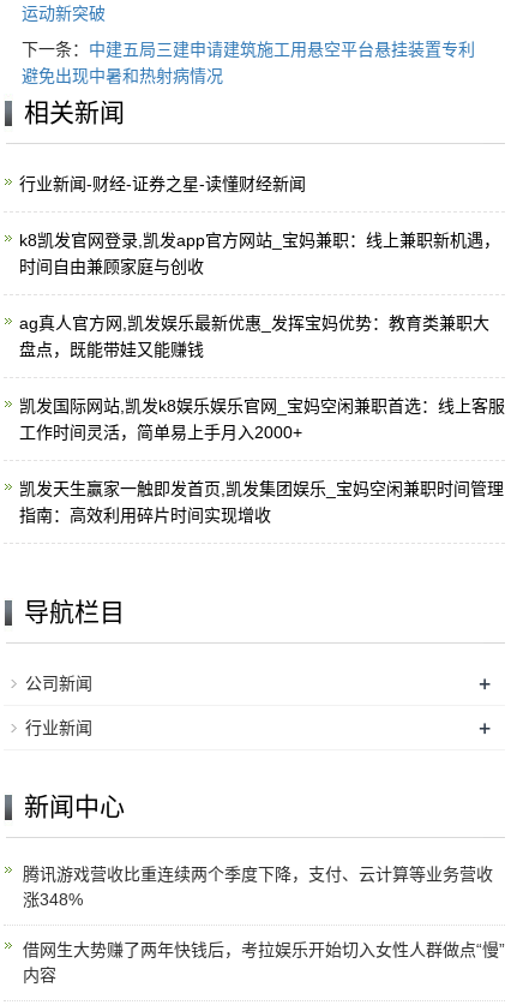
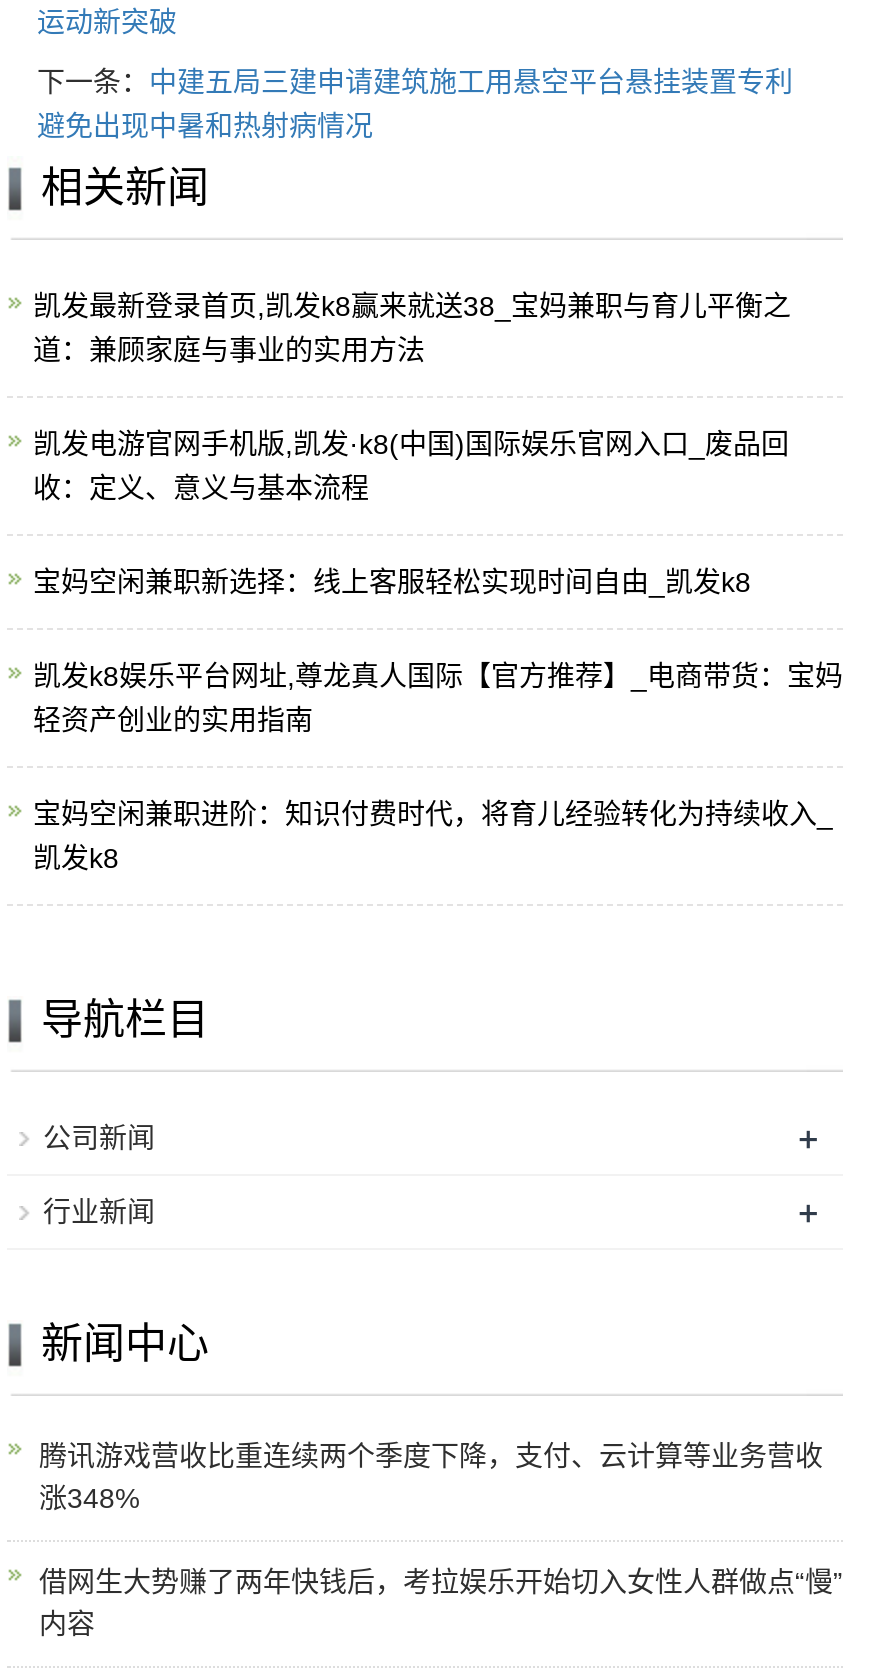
- 行业新闻-财经-证券之星-读懂财经新闻
+ 凯发最新登录首页,凯发k8赢来就送38_宝妈兼职与育儿平衡之
+ 道：兼顾家庭与事业的实用方法

- k8凯发官网登录,凯发app官方网站_宝妈兼职：线上兼职新机遇，
- 时间自由兼顾家庭与创收
+ 凯发电游官网手机版,凯发·k8(中国)国际娱乐官网入口_废品回
+ 收：定义、意义与基本流程

- ag真人官方网,凯发娱乐最新优惠_发挥宝妈优势：教育类兼职大
- 盘点，既能带娃又能赚钱
+ 宝妈空闲兼职新选择：线上客服轻松实现时间自由_凯发k8

- 凯发国际网站,凯发k8娱乐娱乐官网_宝妈空闲兼职首选：线上客服
- 工作时间灵活，简单易上手月入2000+
+ 凯发k8娱乐平台网址,尊龙真人国际【官方推荐】_电商带货：宝妈
+ 轻资产创业的实用指南

- 凯发天生赢家一触即发首页,凯发集团娱乐_宝妈空闲兼职时间管理
- 指南：高效利用碎片时间实现增收
+ 宝妈空闲兼职进阶：知识付费时代，将育儿经验转化为持续收入_
+ 凯发k8
